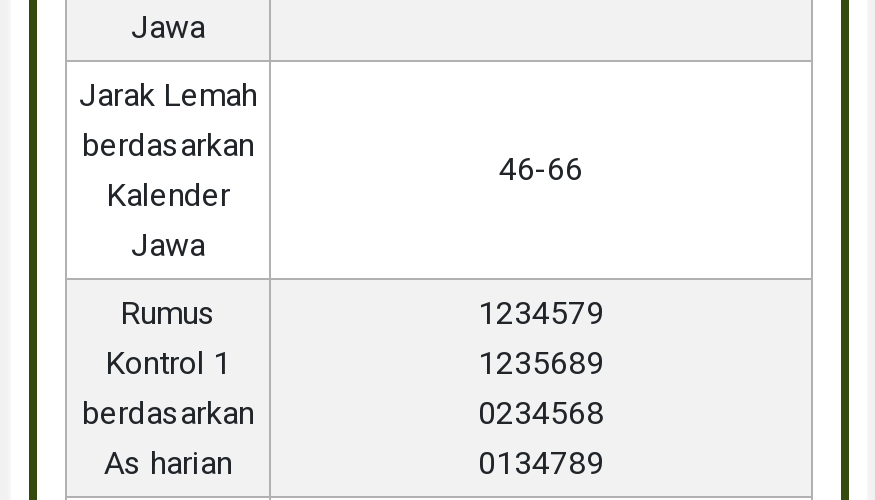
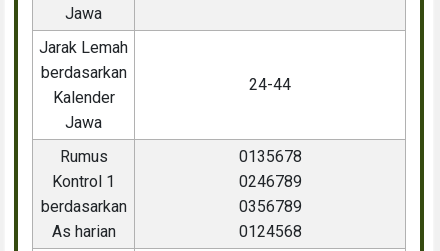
- 46-66
+ 24-44

- 1234579
+ 0135678

- 1235689
+ 0246789

- 0234568
+ 0356789

- 0134789
+ 0124568
